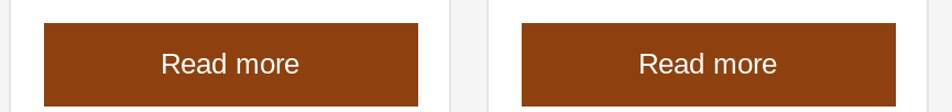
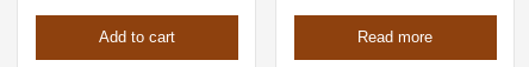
- Read more
+ Add to cart
